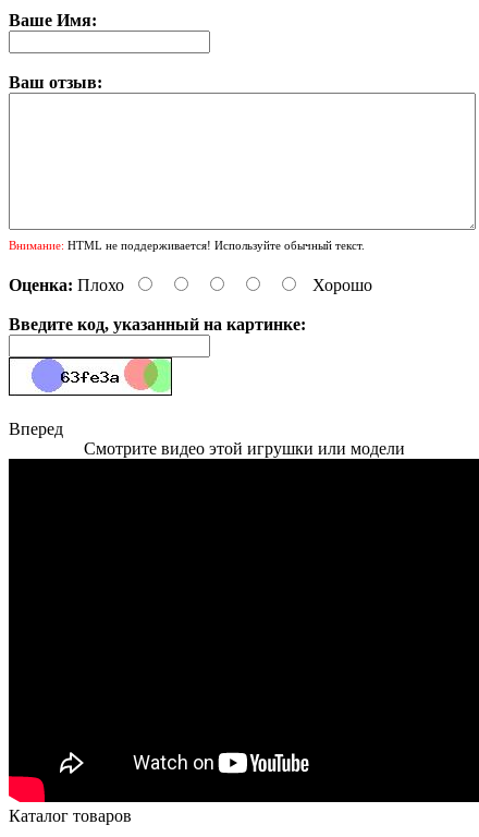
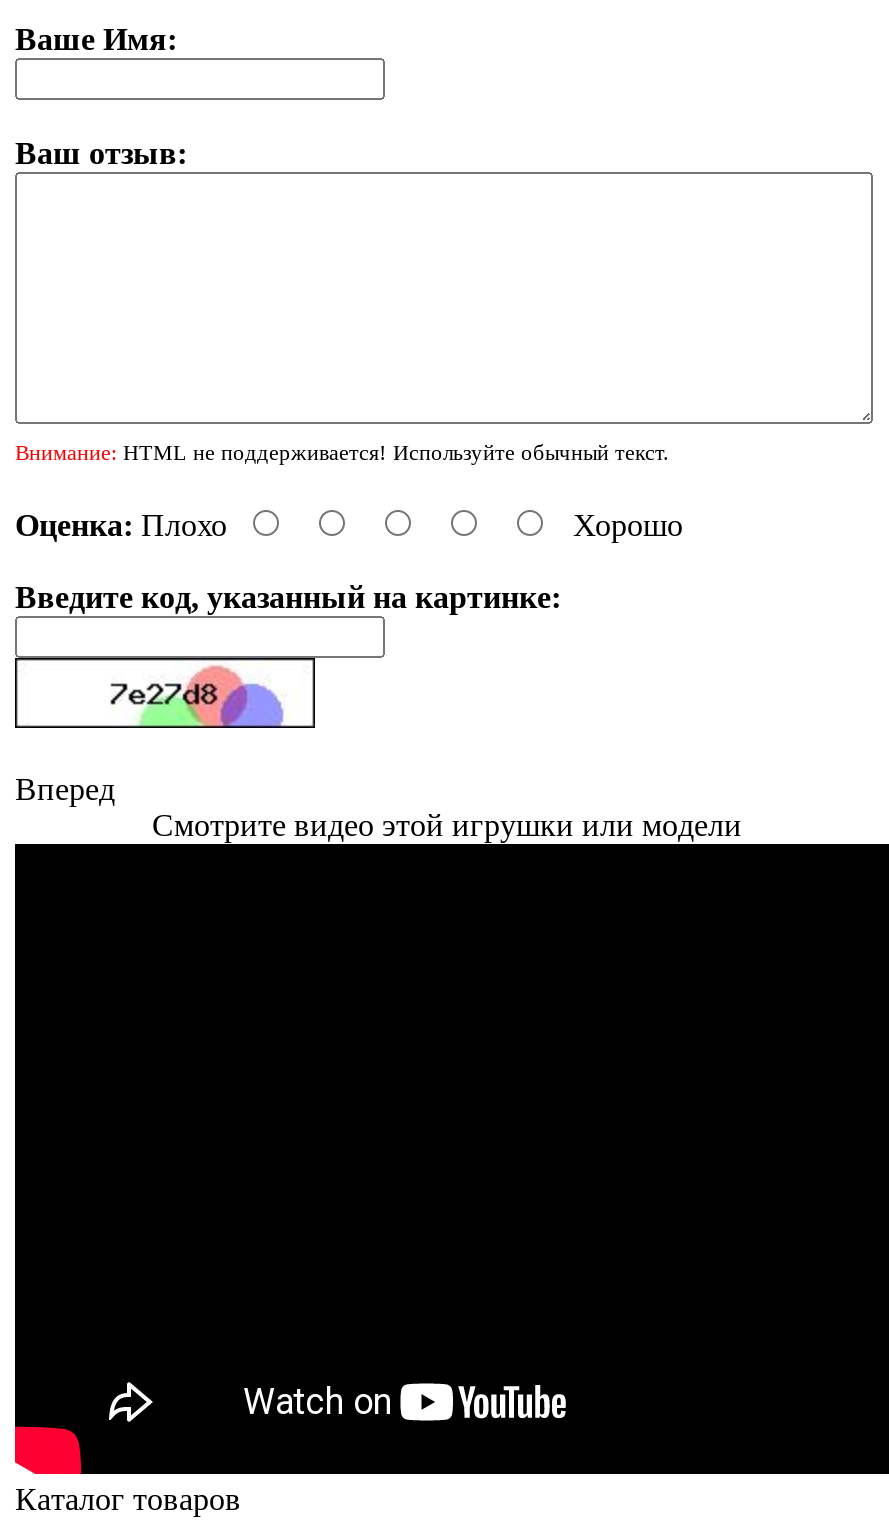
- [image]
+ [image]
